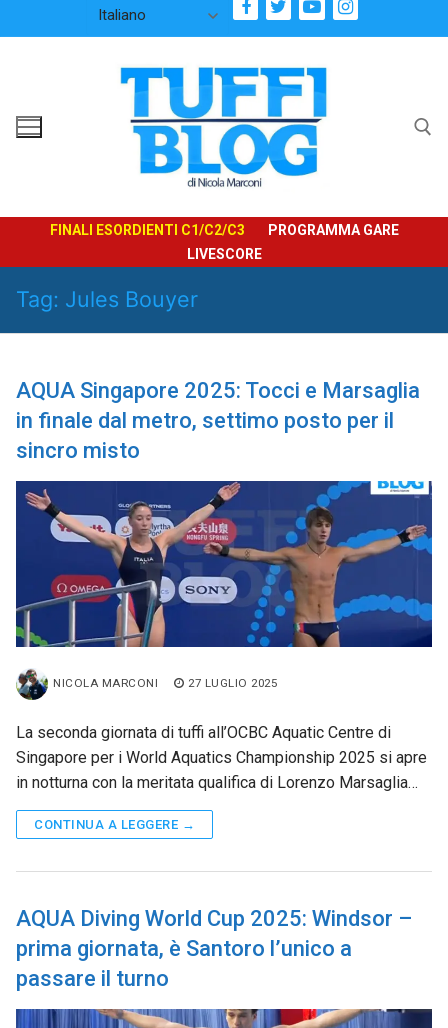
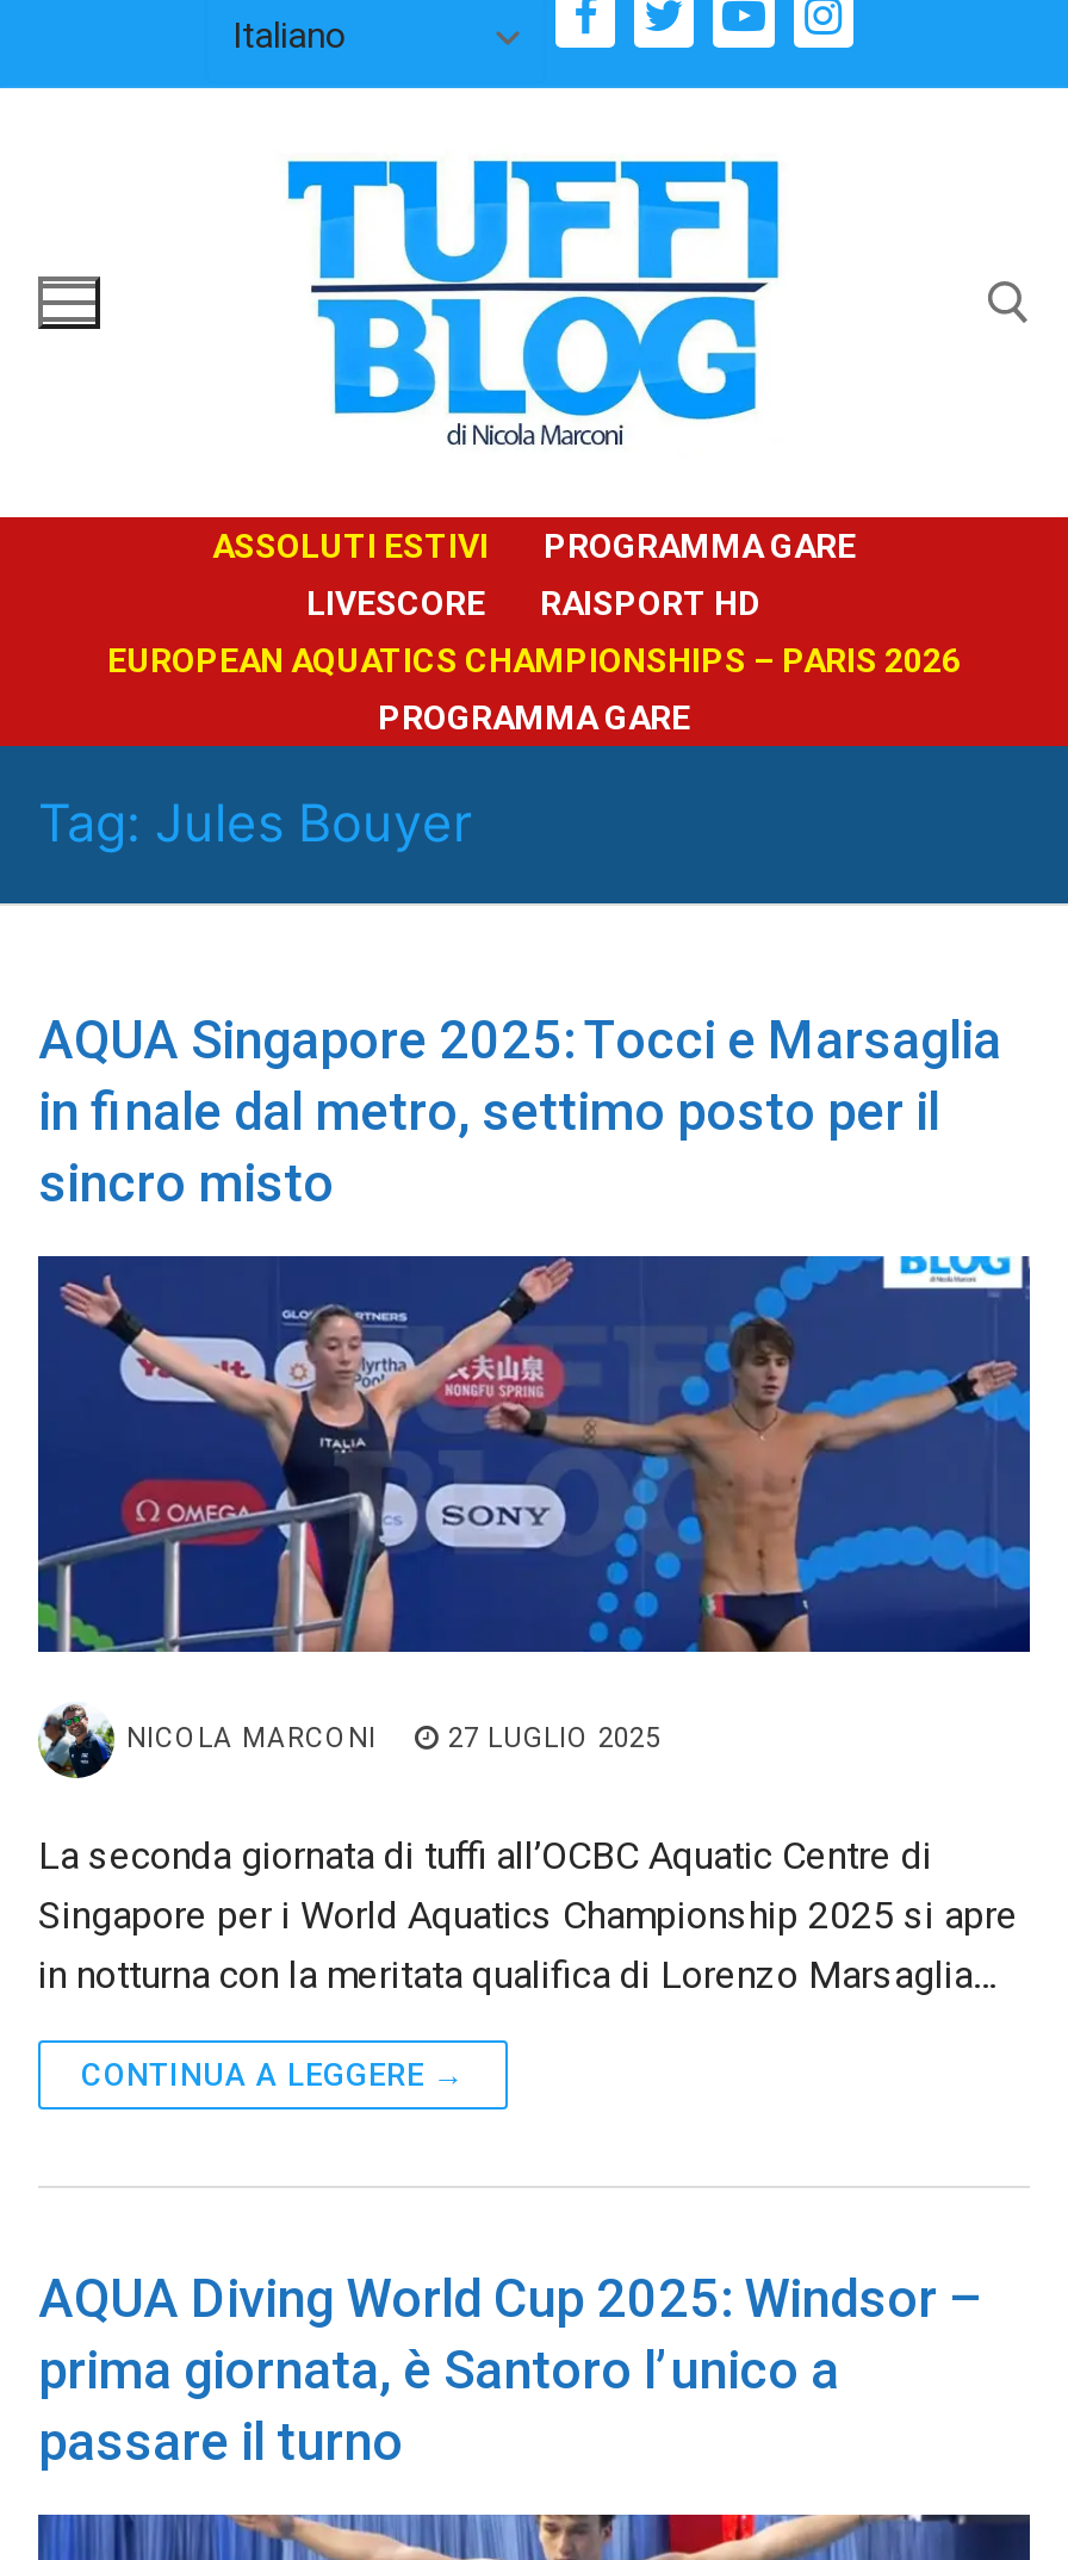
- FINALI ESORDIENTI C1/C2/C3
+ ASSOLUTI ESTIVI

+ RAISPORT HD
+ EUROPEAN AQUATICS CHAMPIONSHIPS – PARIS 2026
+ PROGRAMMA GARE
